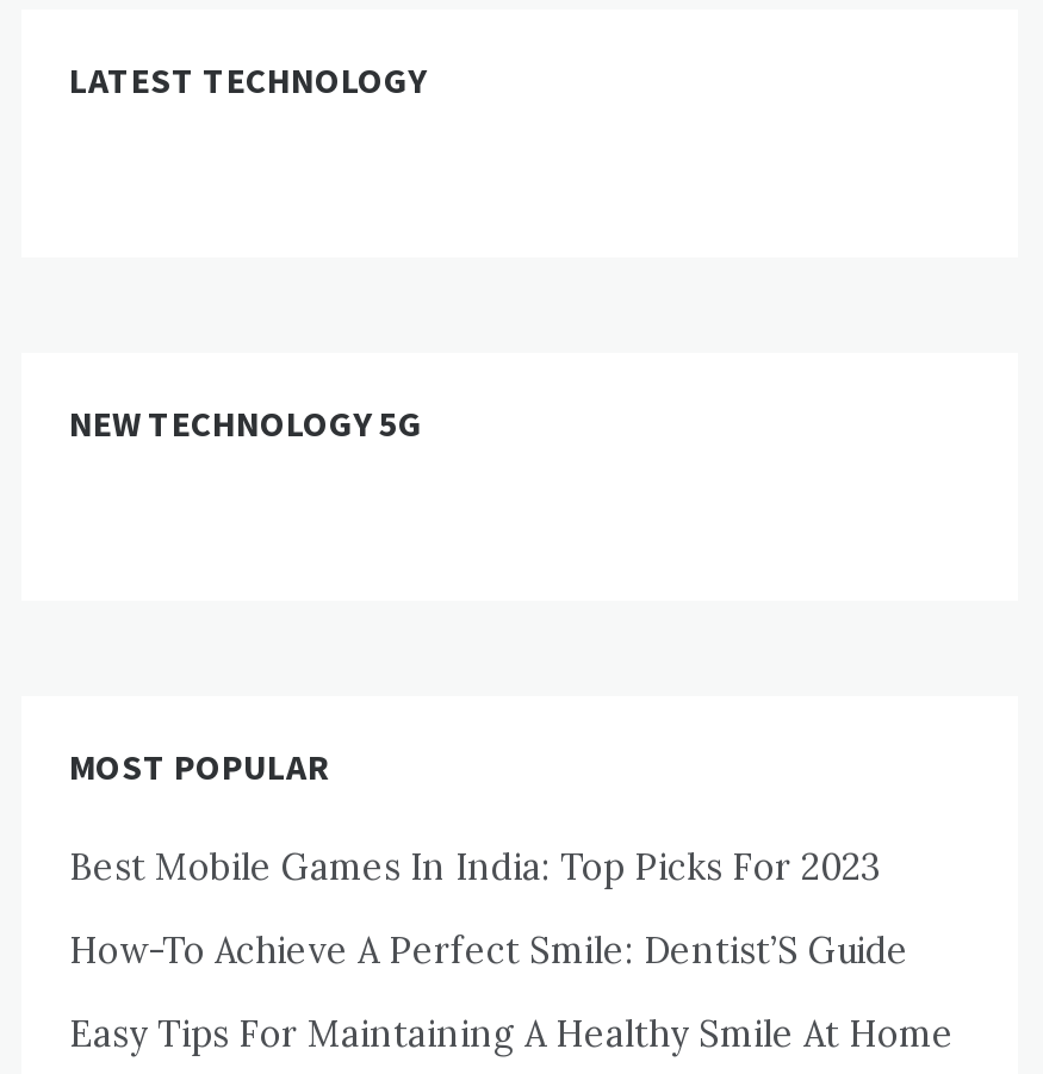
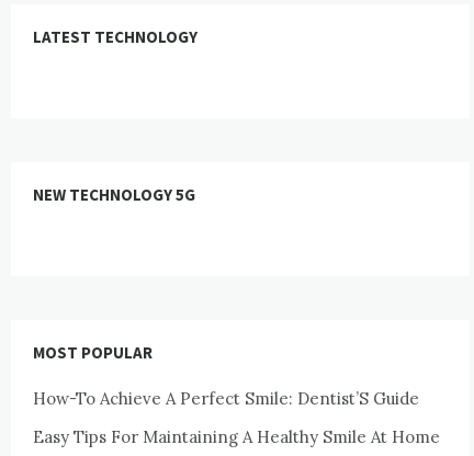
- Best Mobile Games In India: Top Picks For 2023
